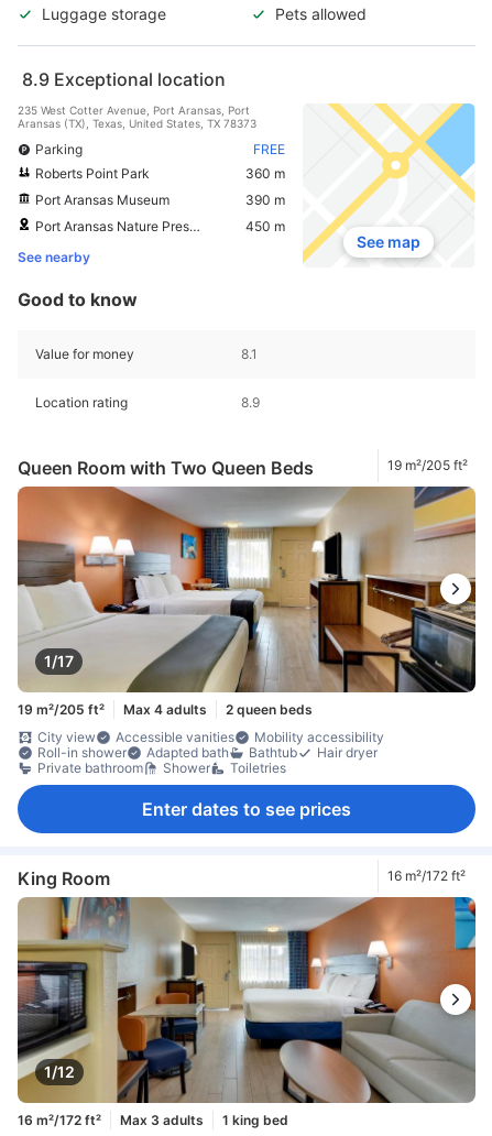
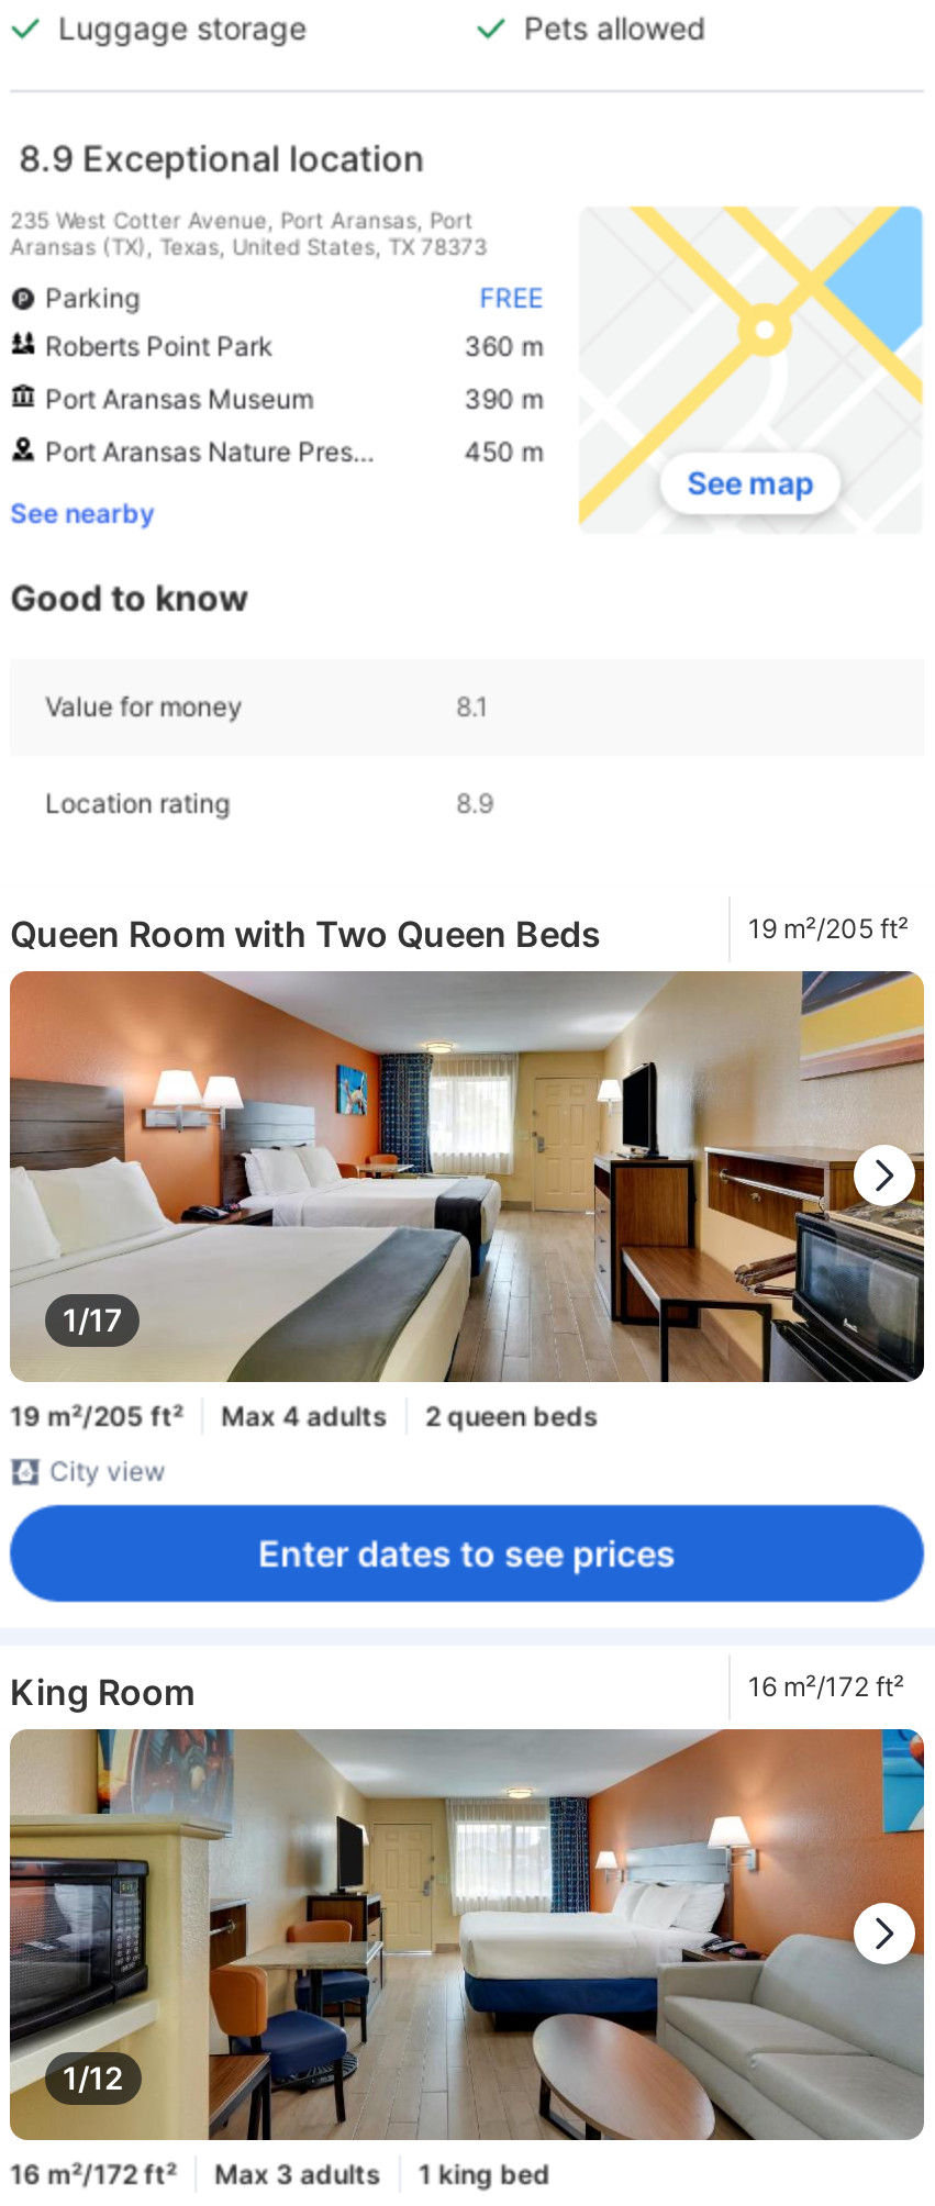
- Accessible vanities
- Mobility accessibility
- Roll-in shower
- Adapted bath
- Bathtub
- Hair dryer
- Private bathroom
- Shower
- Toiletries
